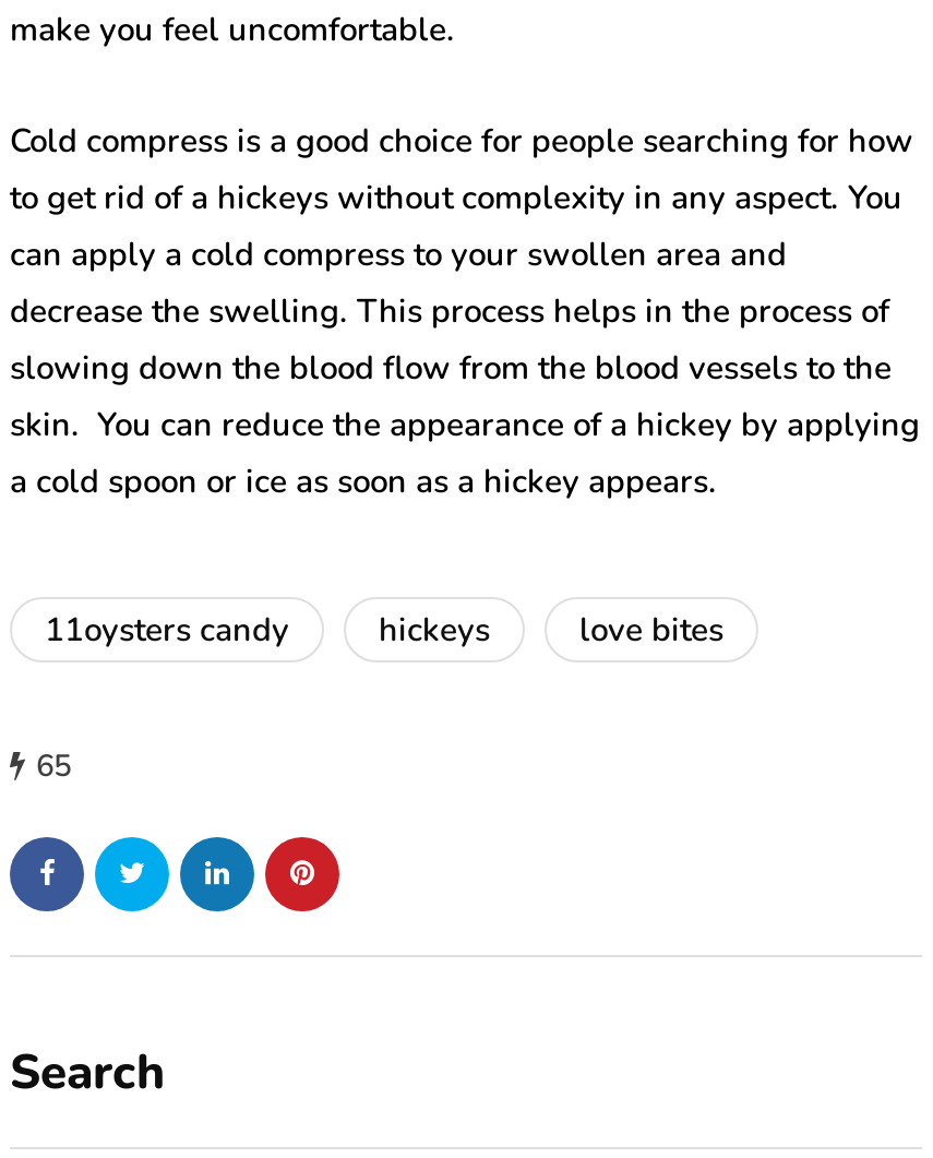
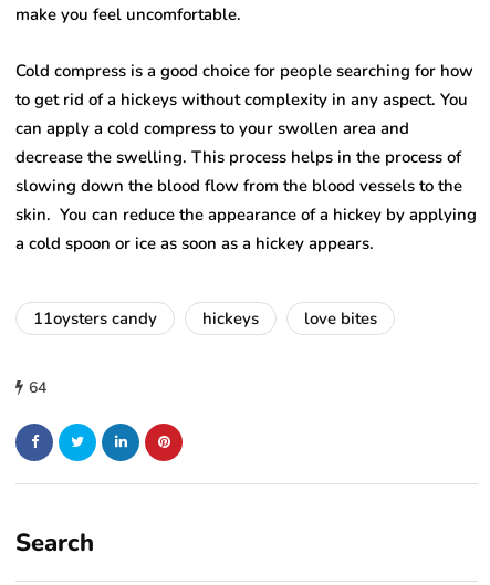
- 65
+ 64
